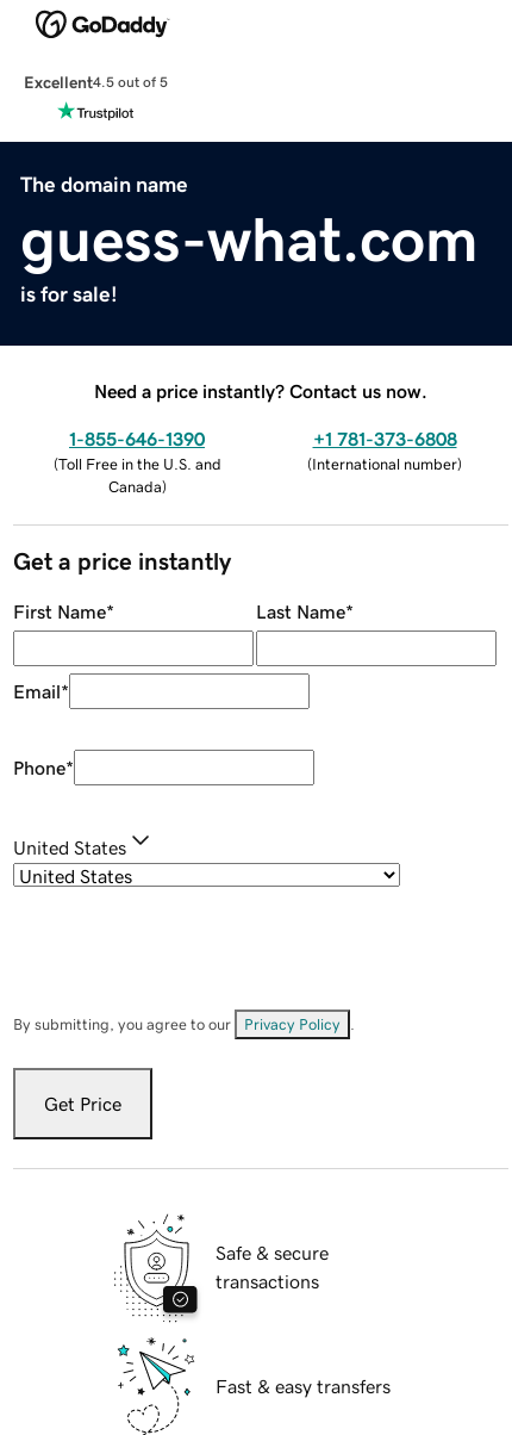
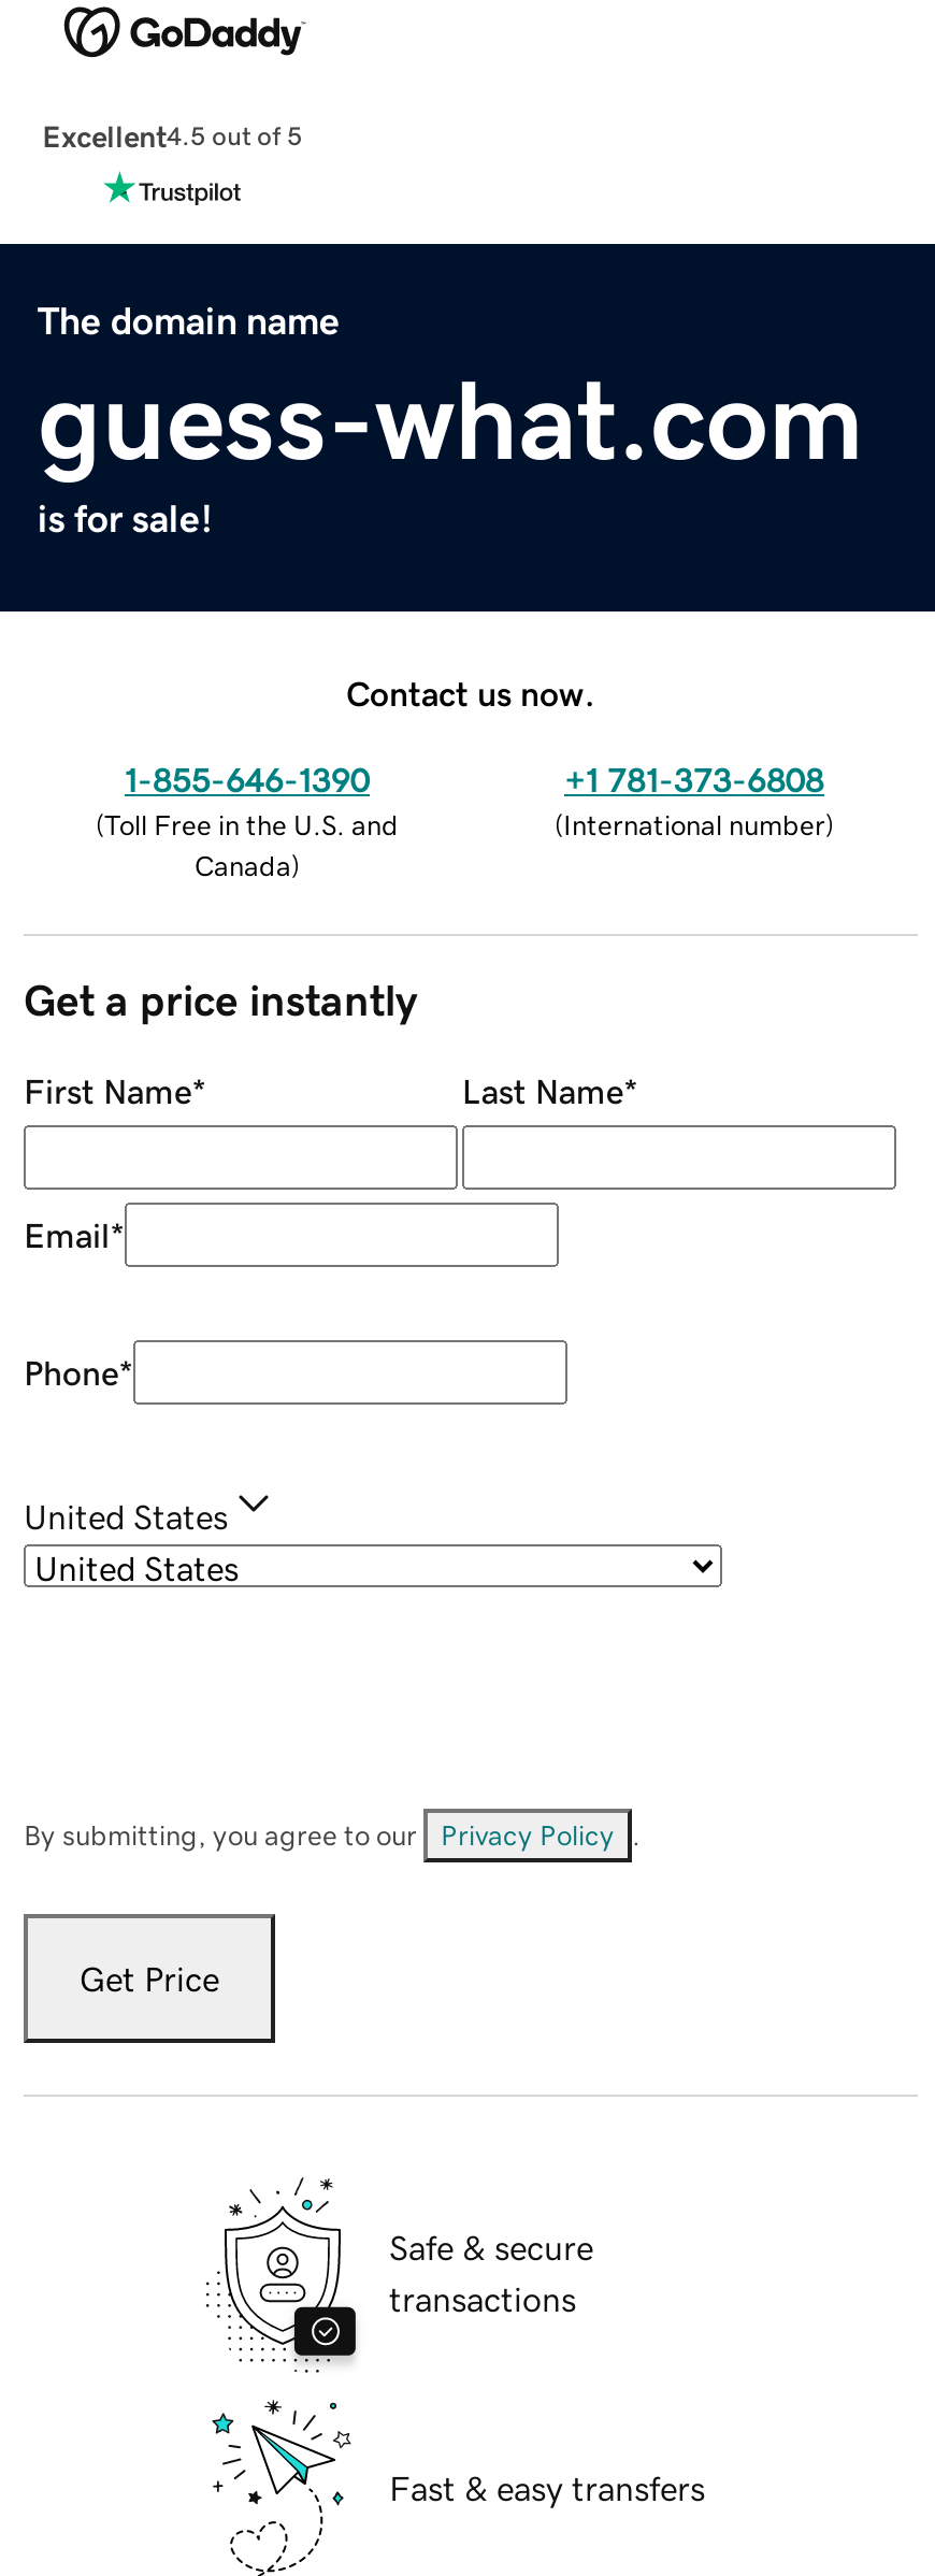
- Need a price instantly? Contact us now.
+ Contact us now.
